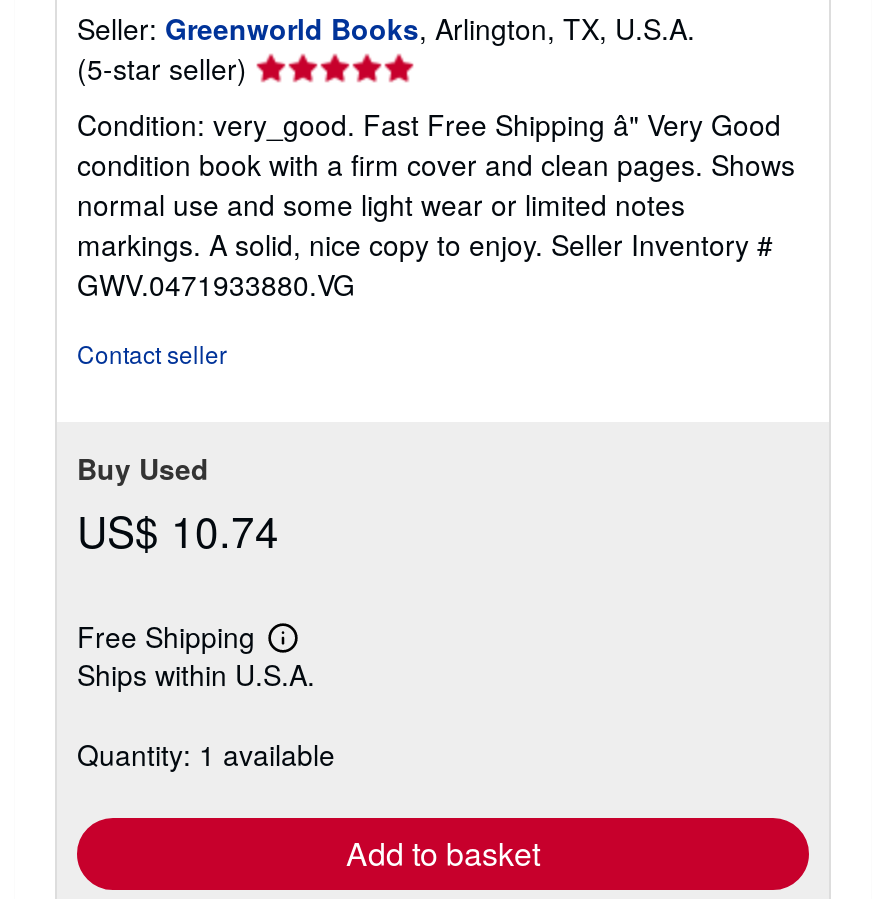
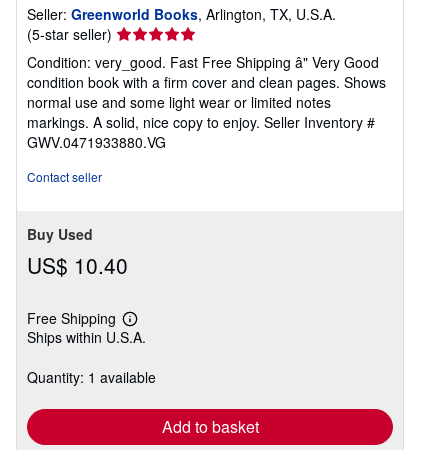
- US$ 10.74
+ US$ 10.40
